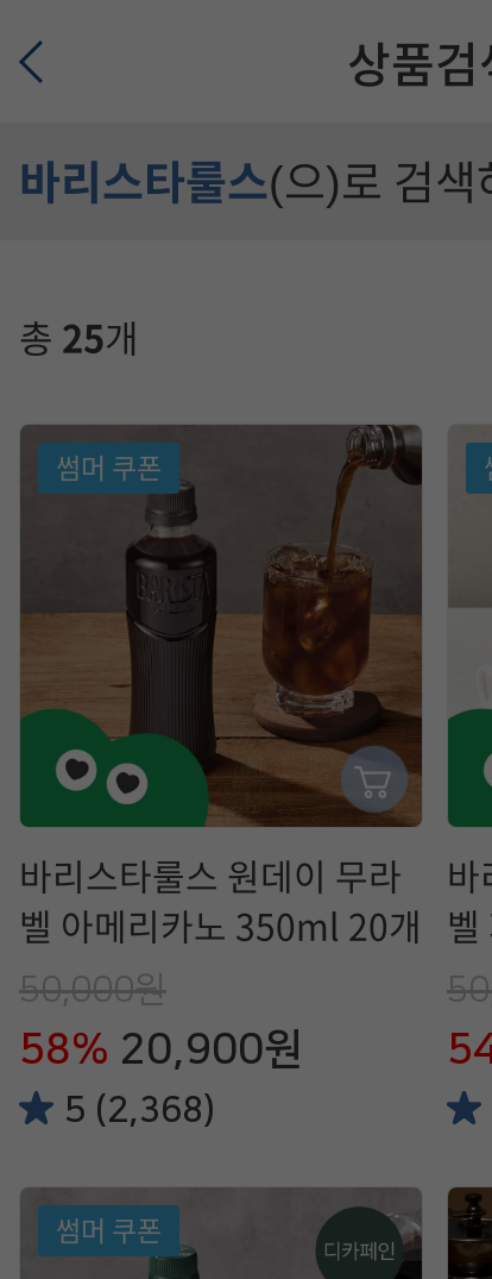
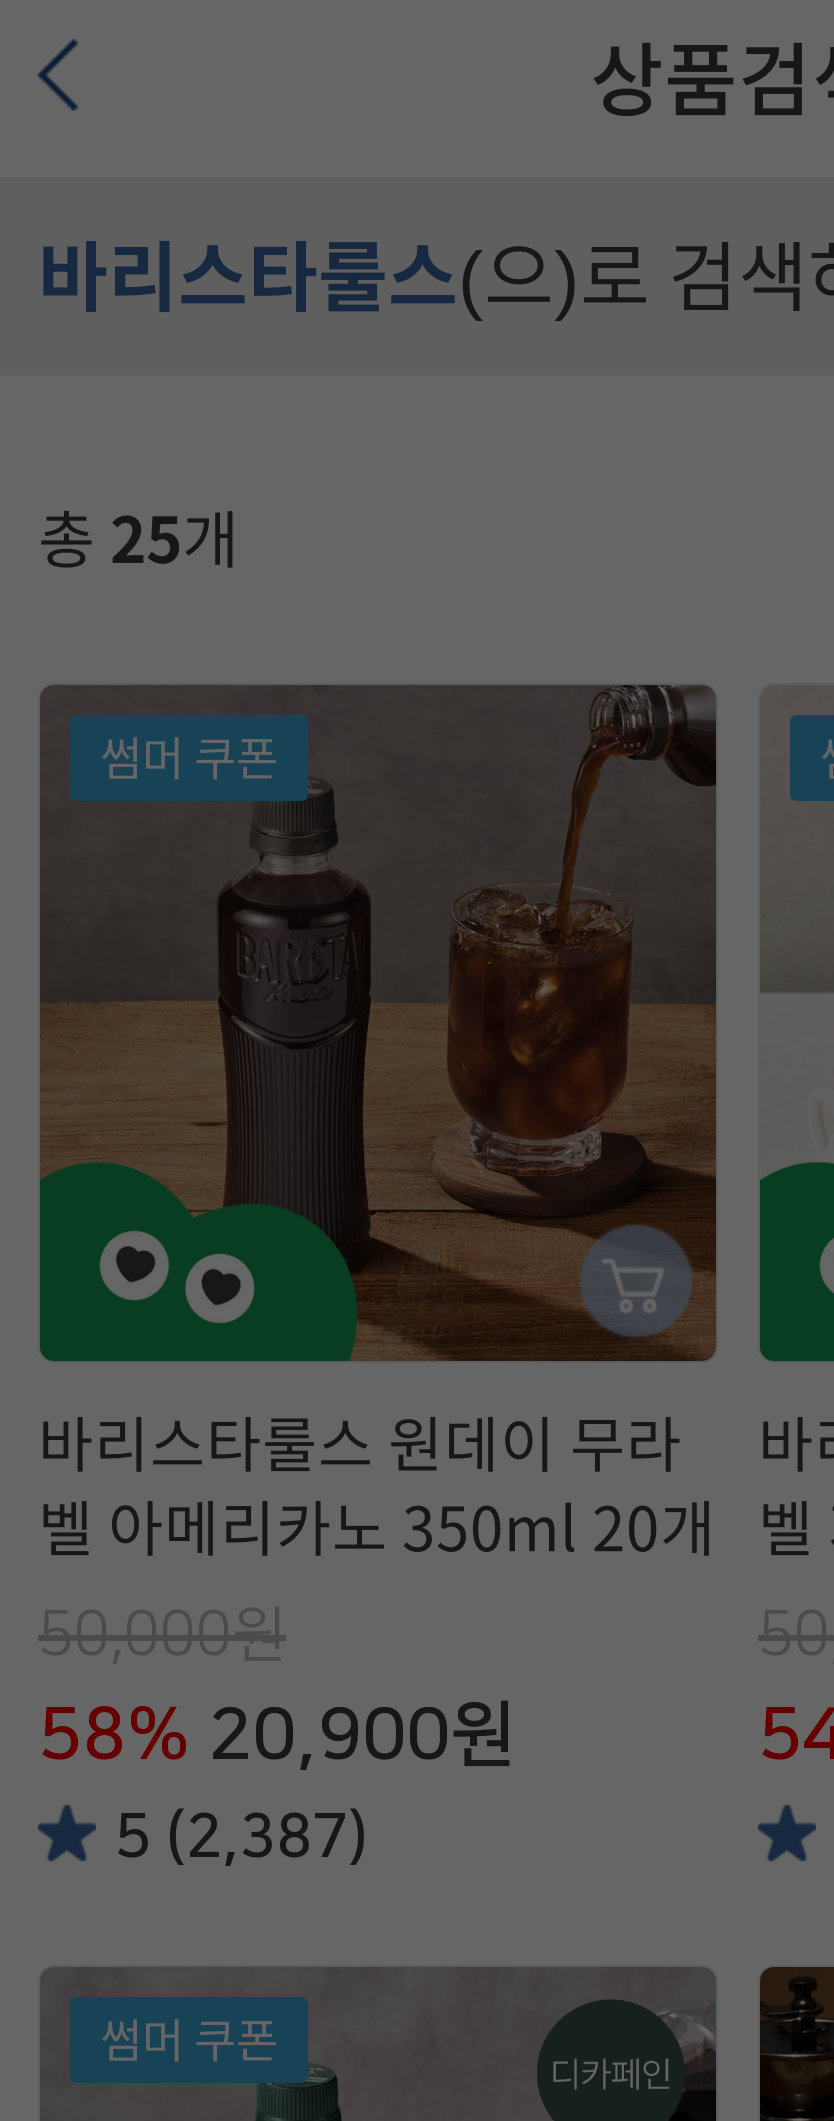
- 5 (2,368)
+ 5 (2,387)
